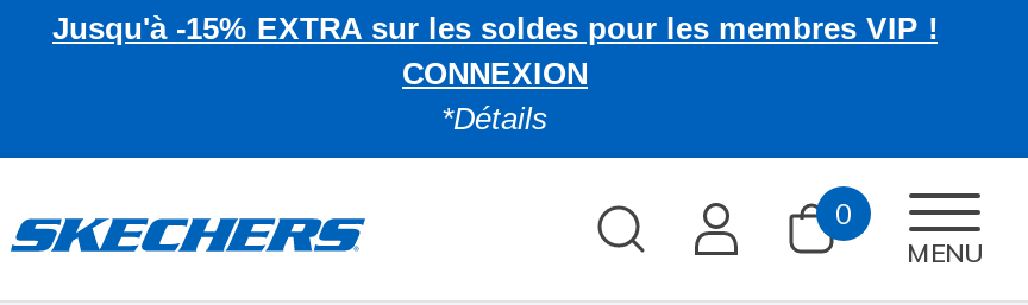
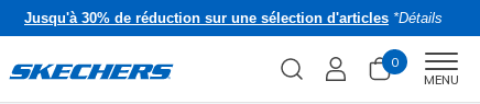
- Jusqu'à -15% EXTRA sur les soldes pour les membres VIP !
- CONNEXION
- *Détails
+ Jusqu'à 30% de réduction sur une sélection d'articles *Détails
